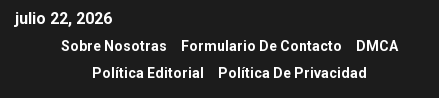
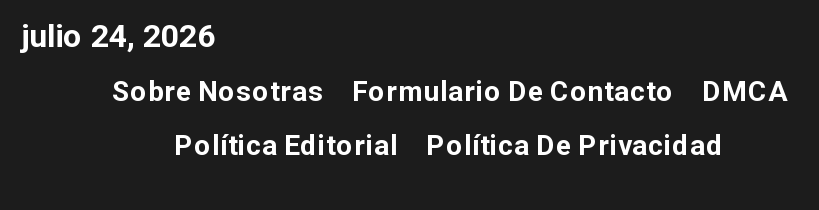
- julio 22, 2026
+ julio 24, 2026
